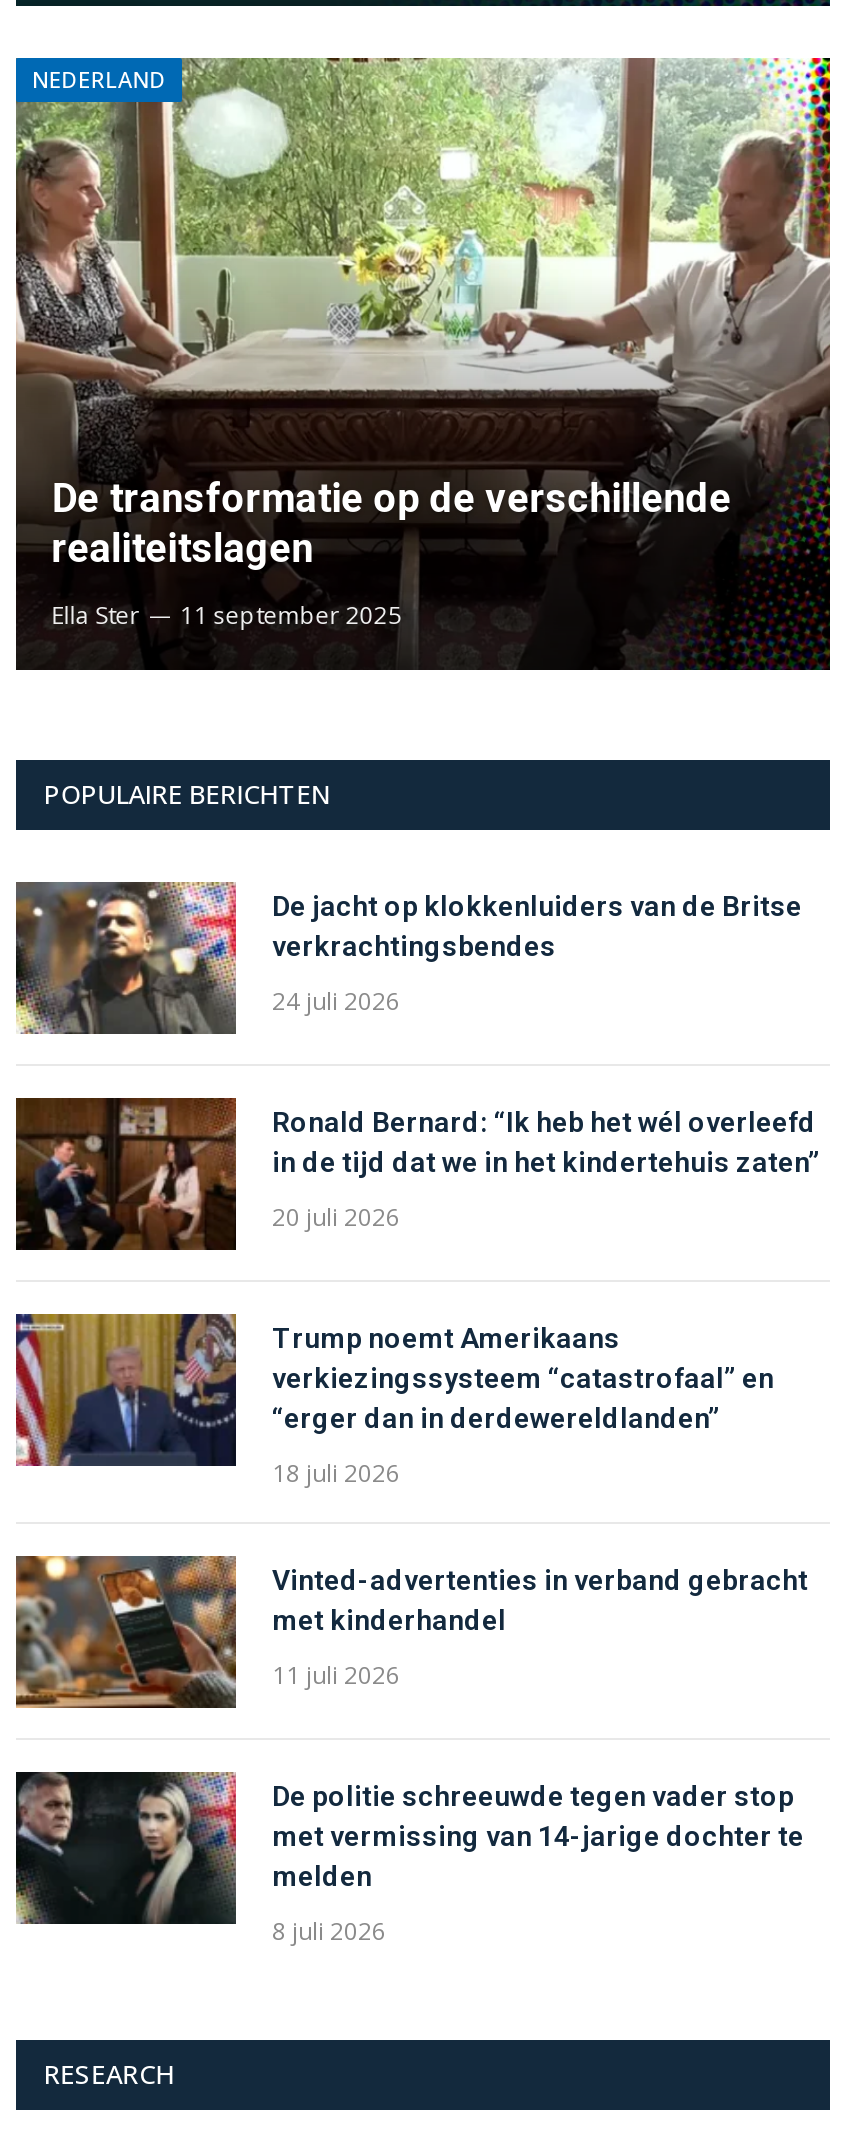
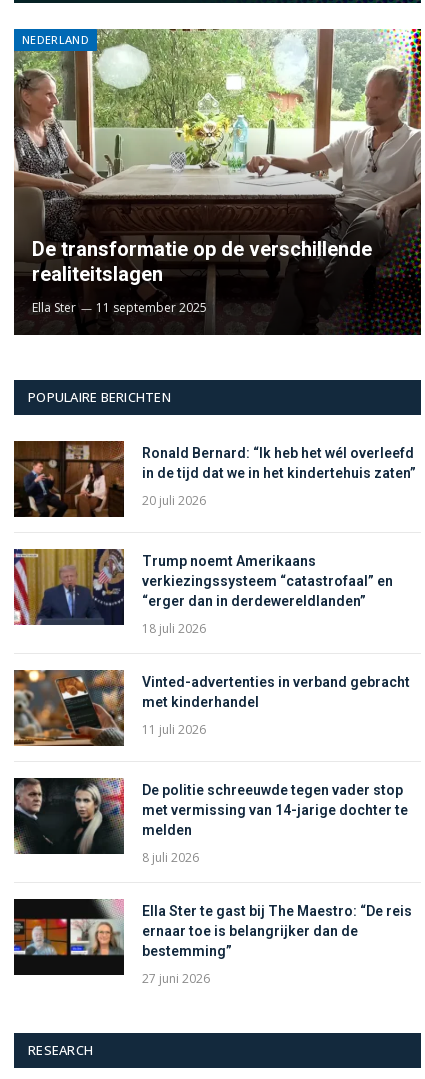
- [image]
- De jacht op klokkenluiders van de Britse
- verkrachtingsbendes
- 24 juli 2026

moved up: [image] | Ronald Bernard: “Ik heb het wél overleefd | in de tijd dat we in het kindertehuis zaten” | ... | melden | 8 juli 2026

+ [image]
+ Ella Ster te gast bij The Maestro: “De reis
+ ernaar toe is belangrijker dan de
+ bestemming”
+ 27 juni 2026
